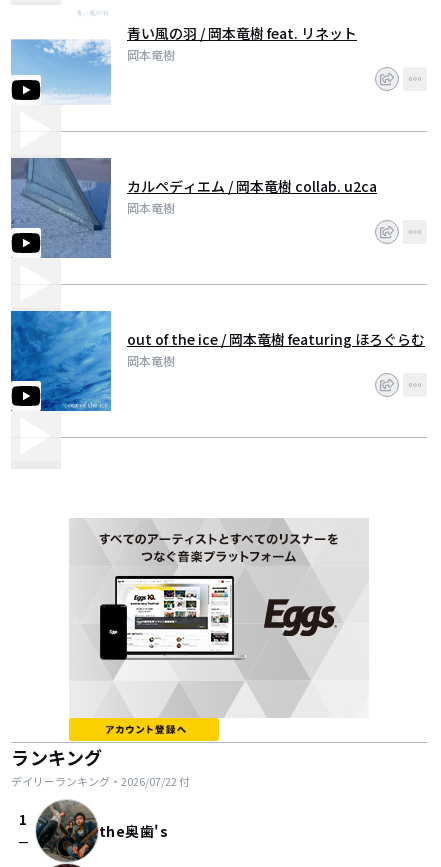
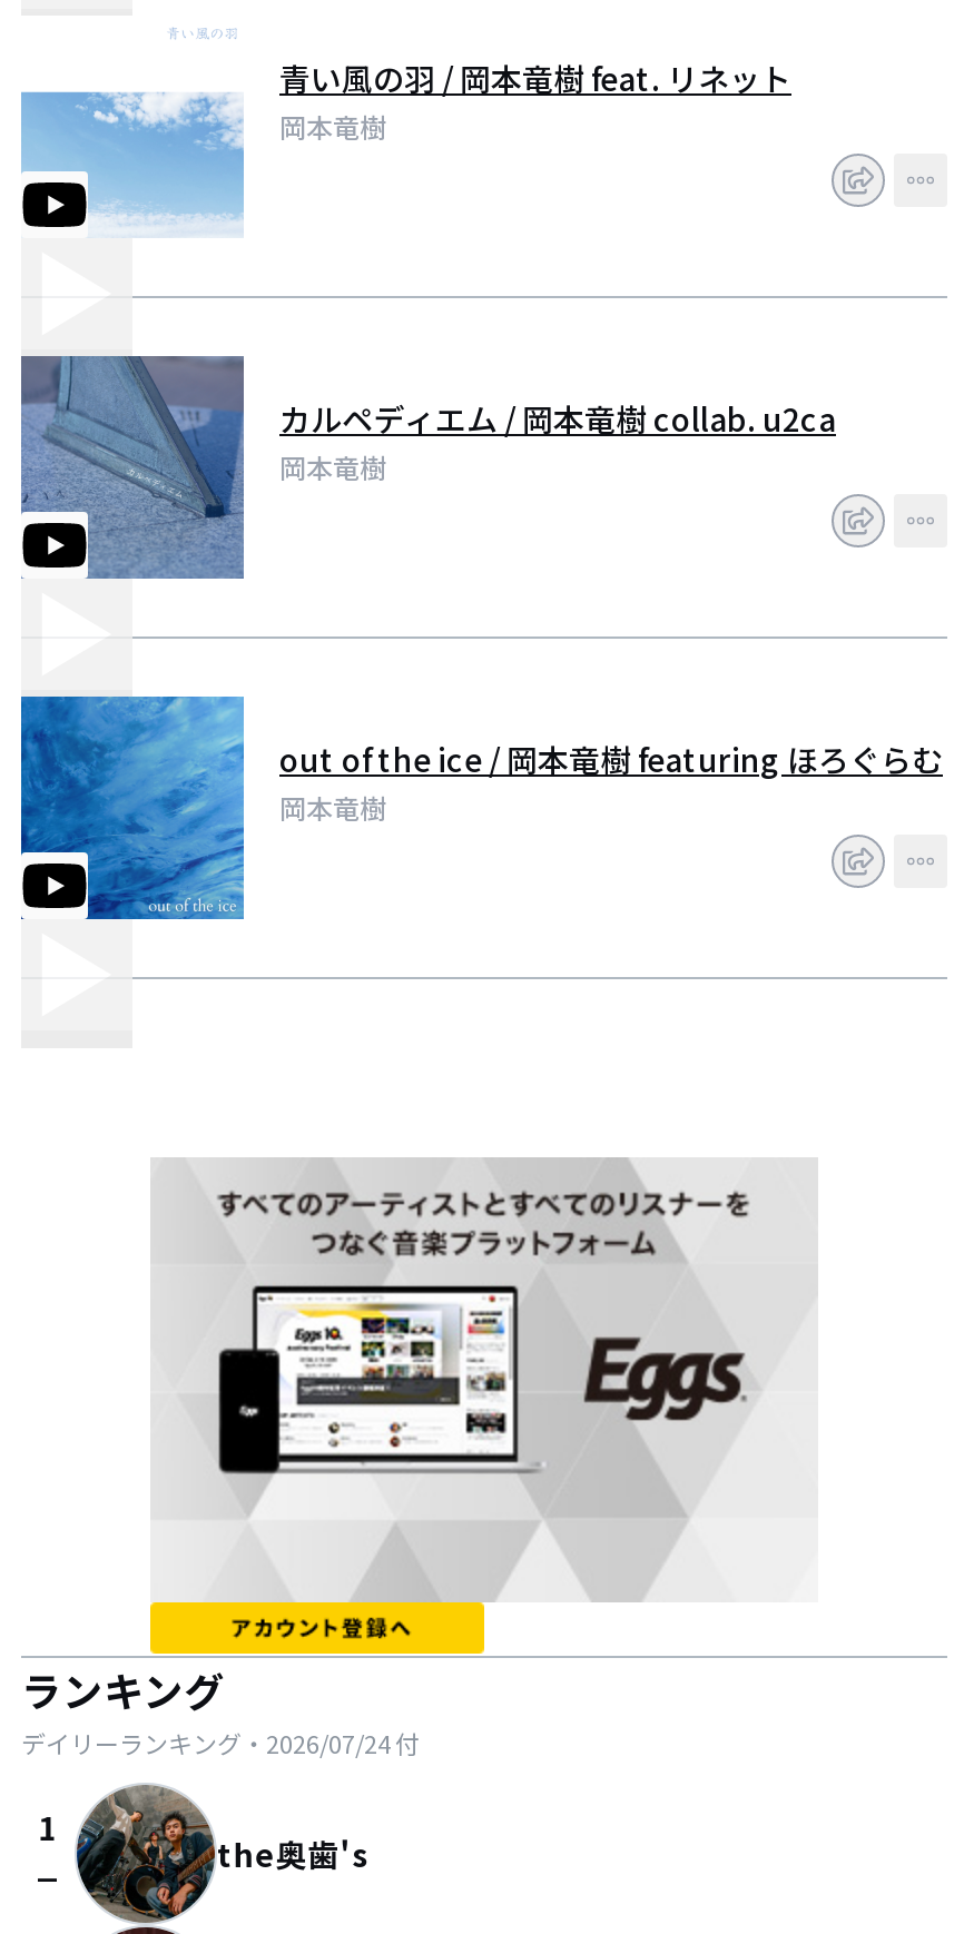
- デイリーランキング・2026/07/22付
+ デイリーランキング・2026/07/24付
